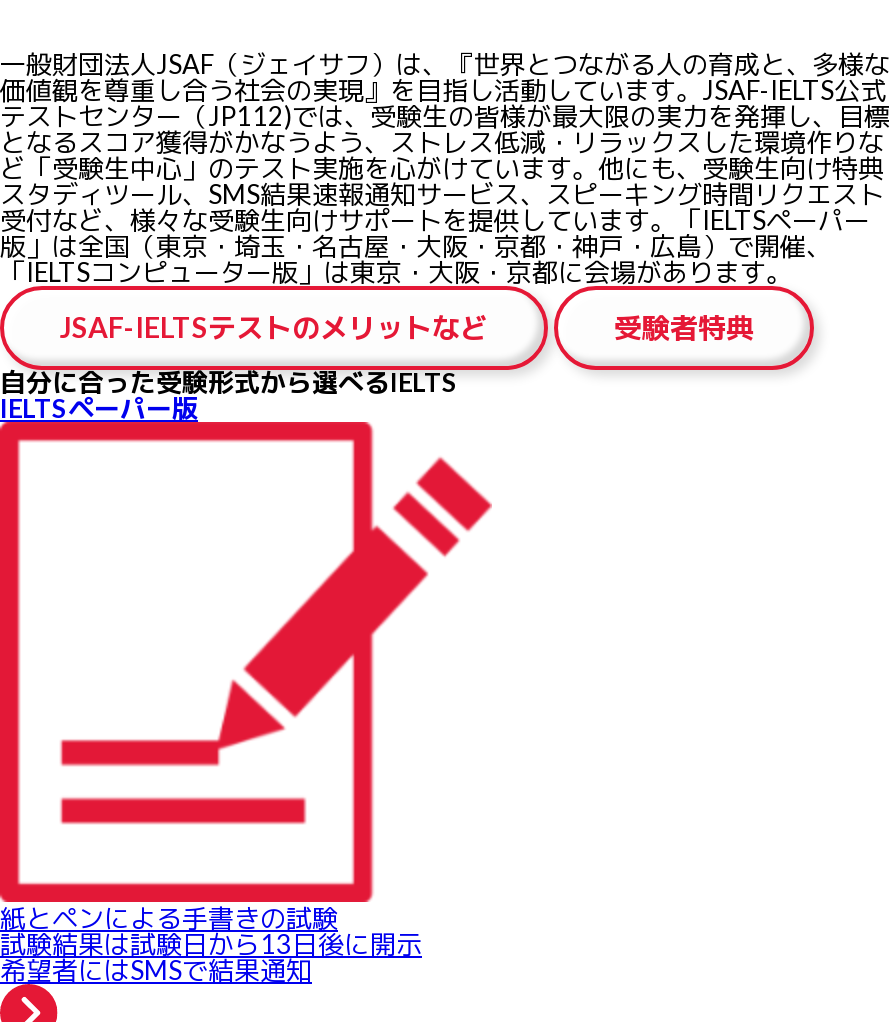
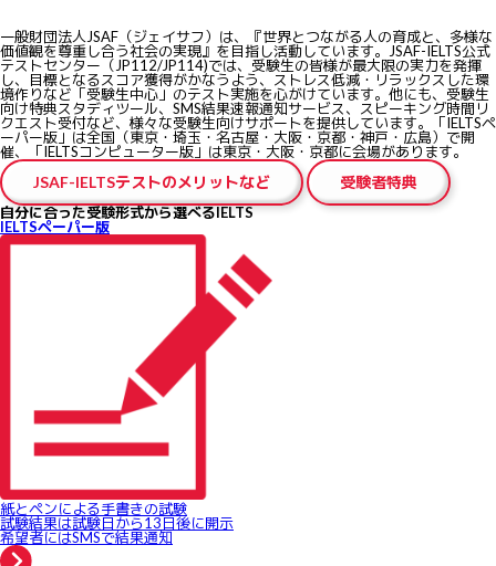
- テストセンター（JP112)では、受験生の皆様が最大限の実力を発揮し、目標
- となるスコア獲得がかなうよう、ストレス低減・リラックスした環境作りな
- ど「受験生中心」のテスト実施を心がけています。他にも、受験生向け特典
- スタディツール、SMS結果速報通知サービス、スピーキング時間リクエスト
- 受付など、様々な受験生向けサポートを提供しています。「IELTSペーパー
- 版」は全国（東京・埼玉・名古屋・大阪・京都・神戸・広島）で開催、
- 「IELTSコンピューター版」は東京・大阪・京都に会場があります。
+ テストセンター（JP112/JP114)では、受験生の皆様が最大限の実力を発揮
+ し、目標となるスコア獲得がかなうよう、ストレス低減・リラックスした環
+ 境作りなど「受験生中心」のテスト実施を心がけています。他にも、受験生
+ 向け特典スタディツール、SMS結果速報通知サービス、スピーキング時間リ
+ クエスト受付など、様々な受験生向けサポートを提供しています。「IELTSペ
+ ーパー版」は全国（東京・埼玉・名古屋・大阪・京都・神戸・広島）で開
+ 催、「IELTSコンピューター版」は東京・大阪・京都に会場があります。
